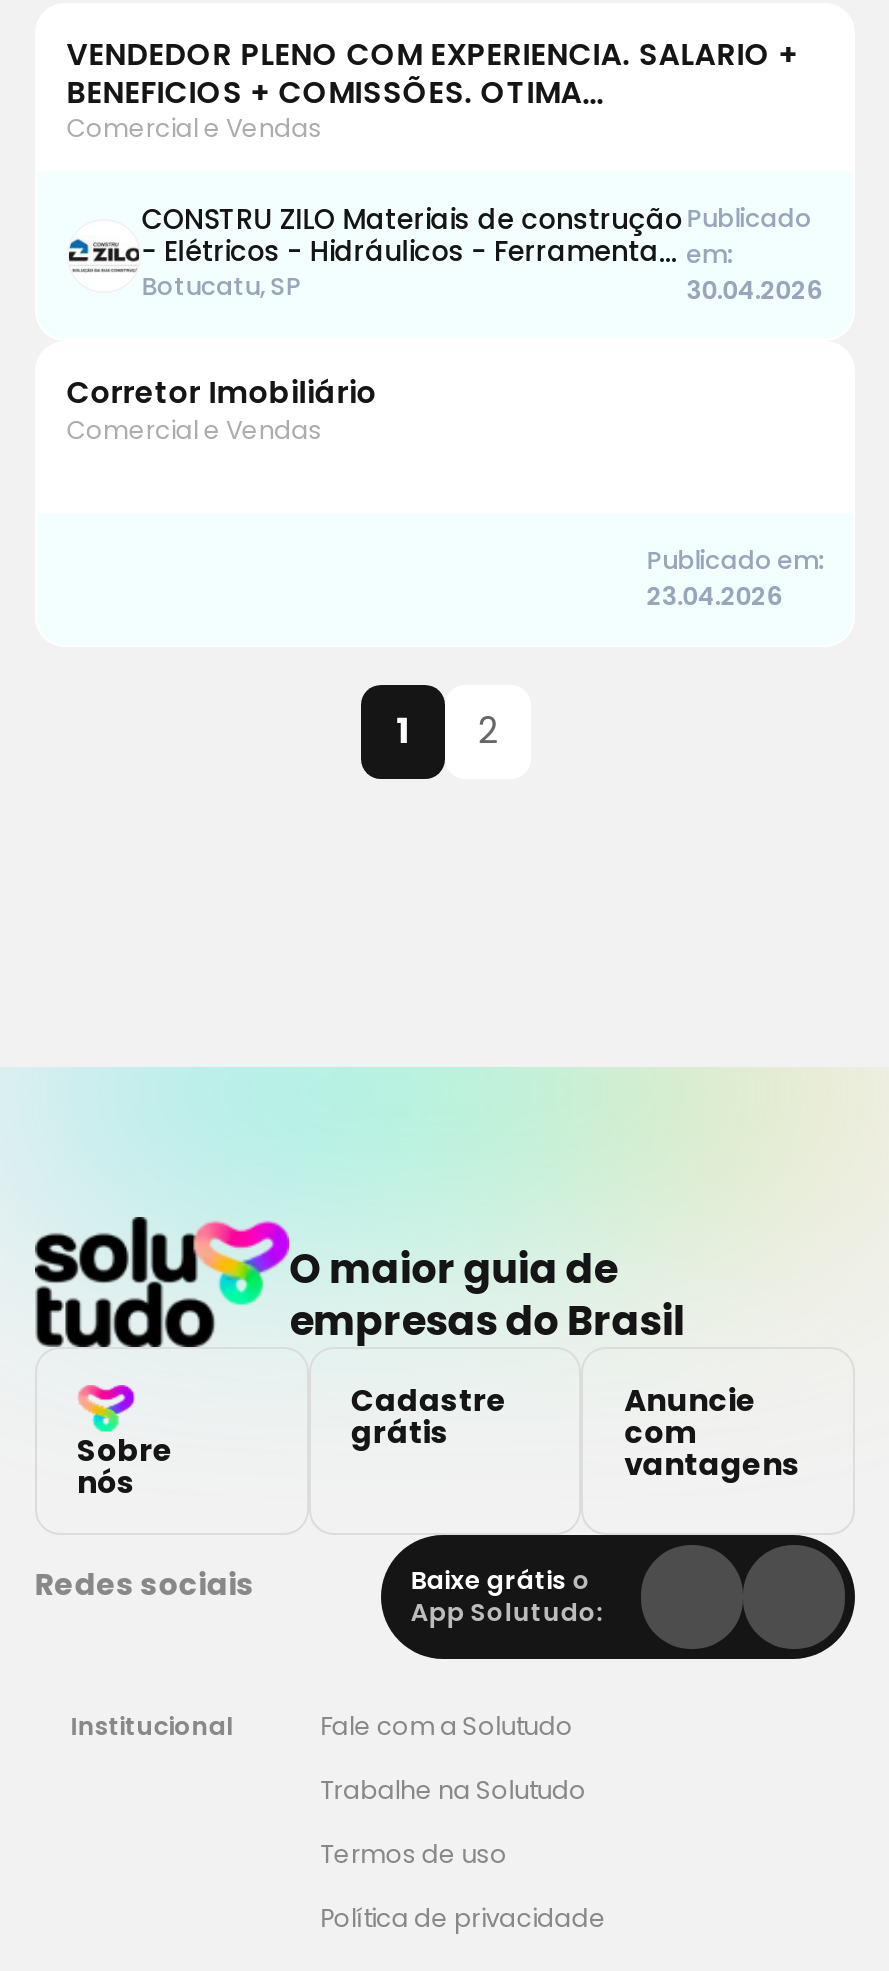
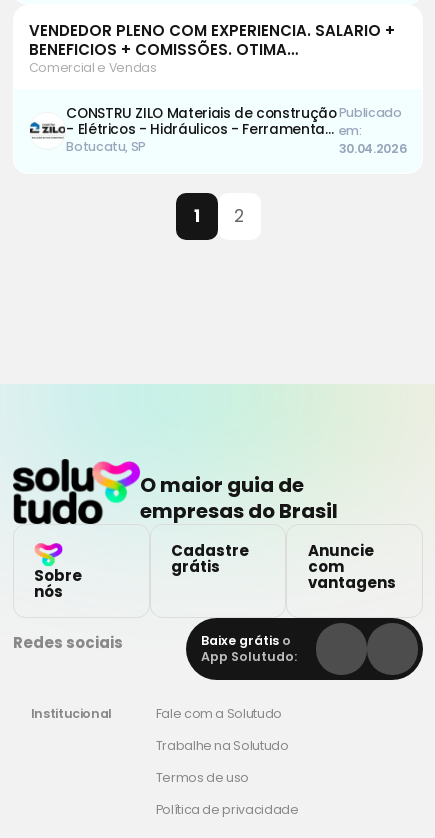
- Corretor Imobiliário
- Comercial e Vendas

- Publicado em:
- 23.04.2026
